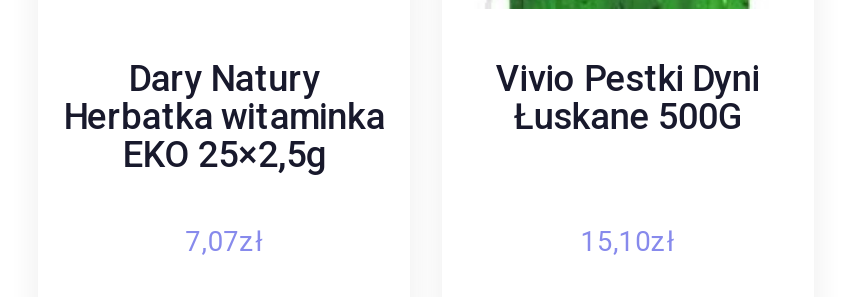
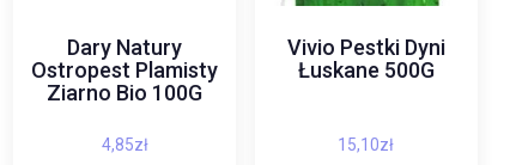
- Herbatka witaminka
- EKO 25×2,5g
+ Ostropest Plamisty
+ Ziarno Bio 100G

- 7,07zł
+ 4,85zł
